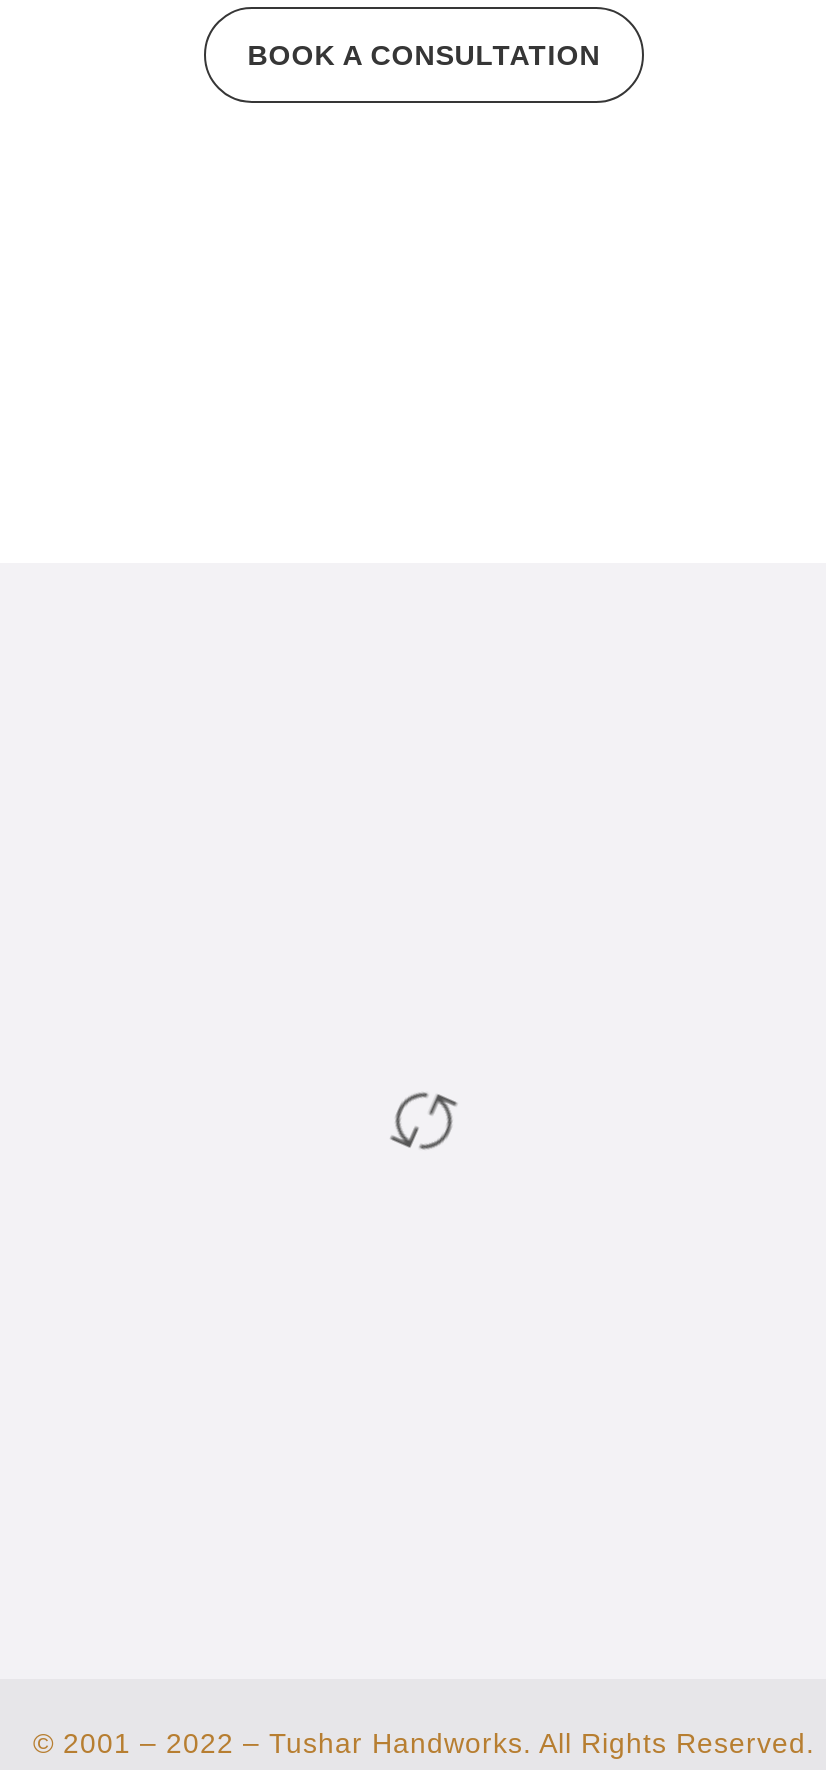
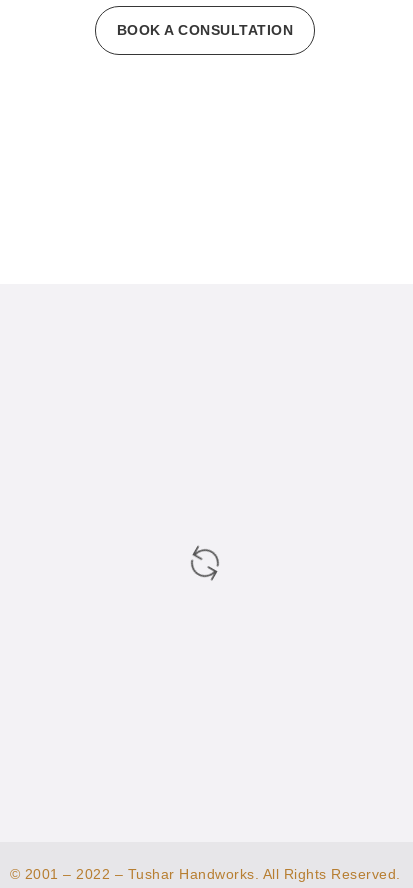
- [image]
+ [image]
